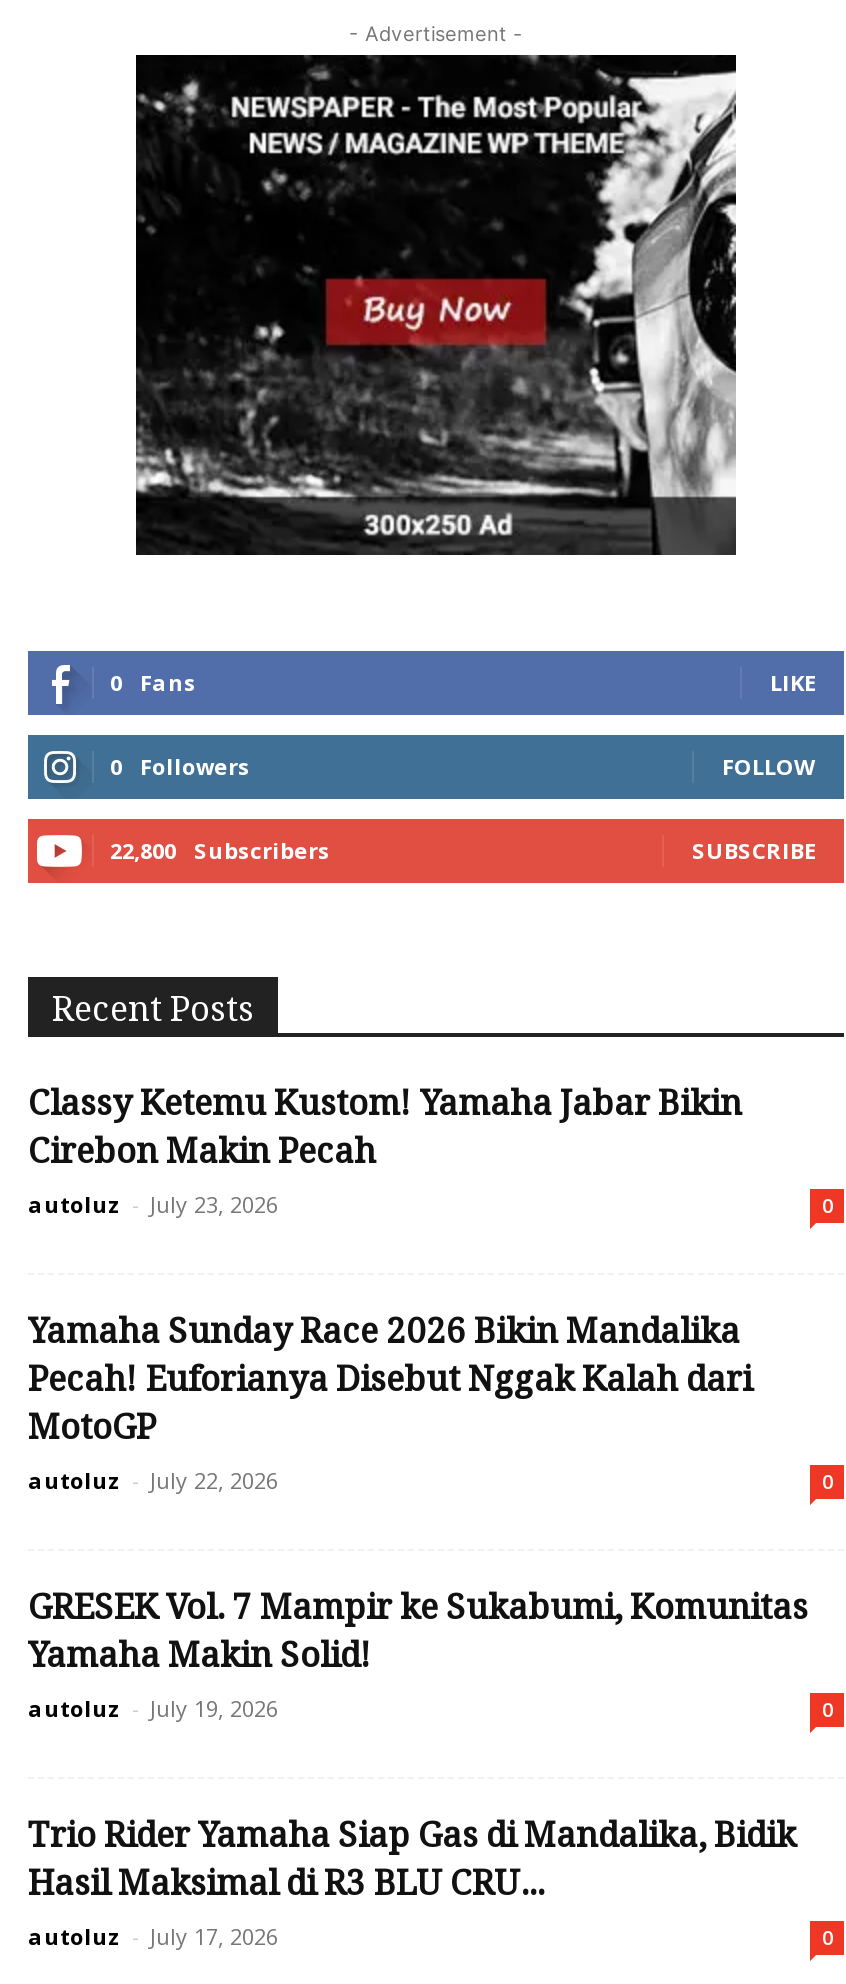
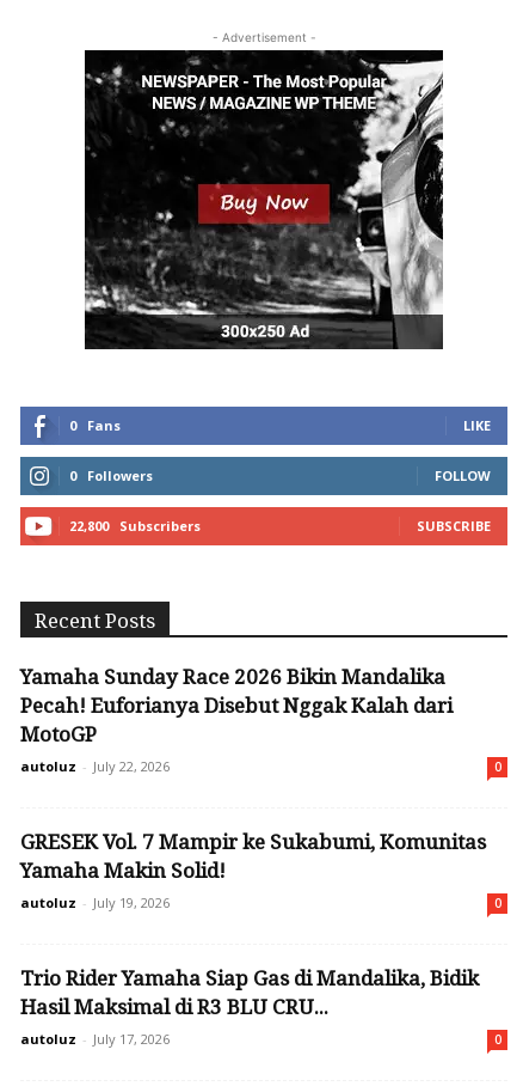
- Classy Ketemu Kustom! Yamaha Jabar Bikin
- Cirebon Makin Pecah
- autoluz - July 23, 2026
- 0
